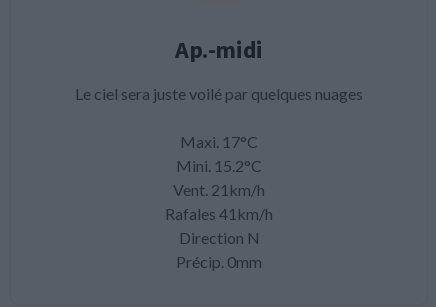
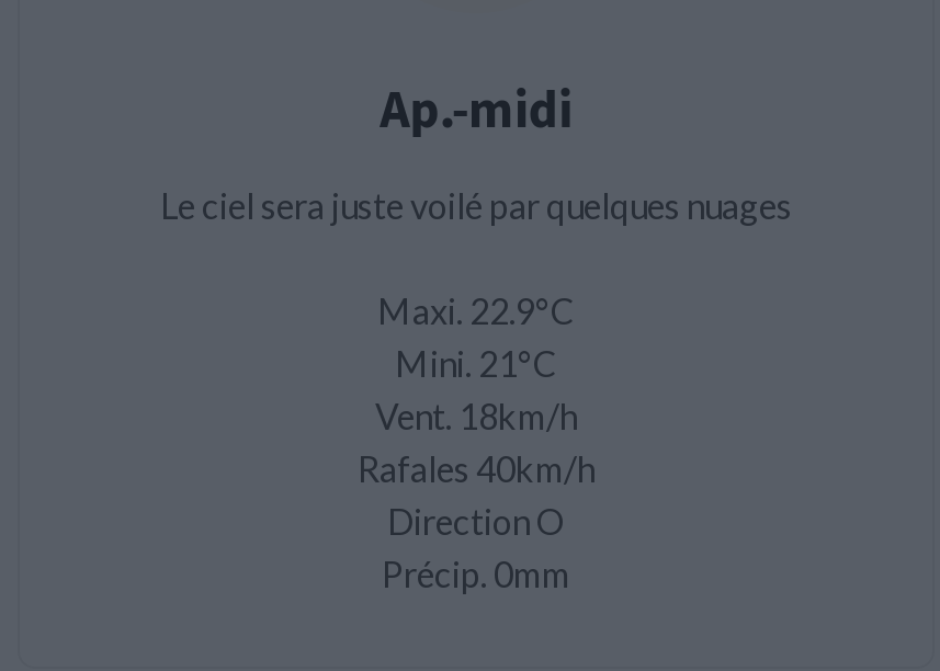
- Maxi. 17°C
+ Maxi. 22.9°C

- Mini. 15.2°C
+ Mini. 21°C

- Vent. 21km/h
+ Vent. 18km/h

- Rafales 41km/h
+ Rafales 40km/h

- Direction N
+ Direction O
